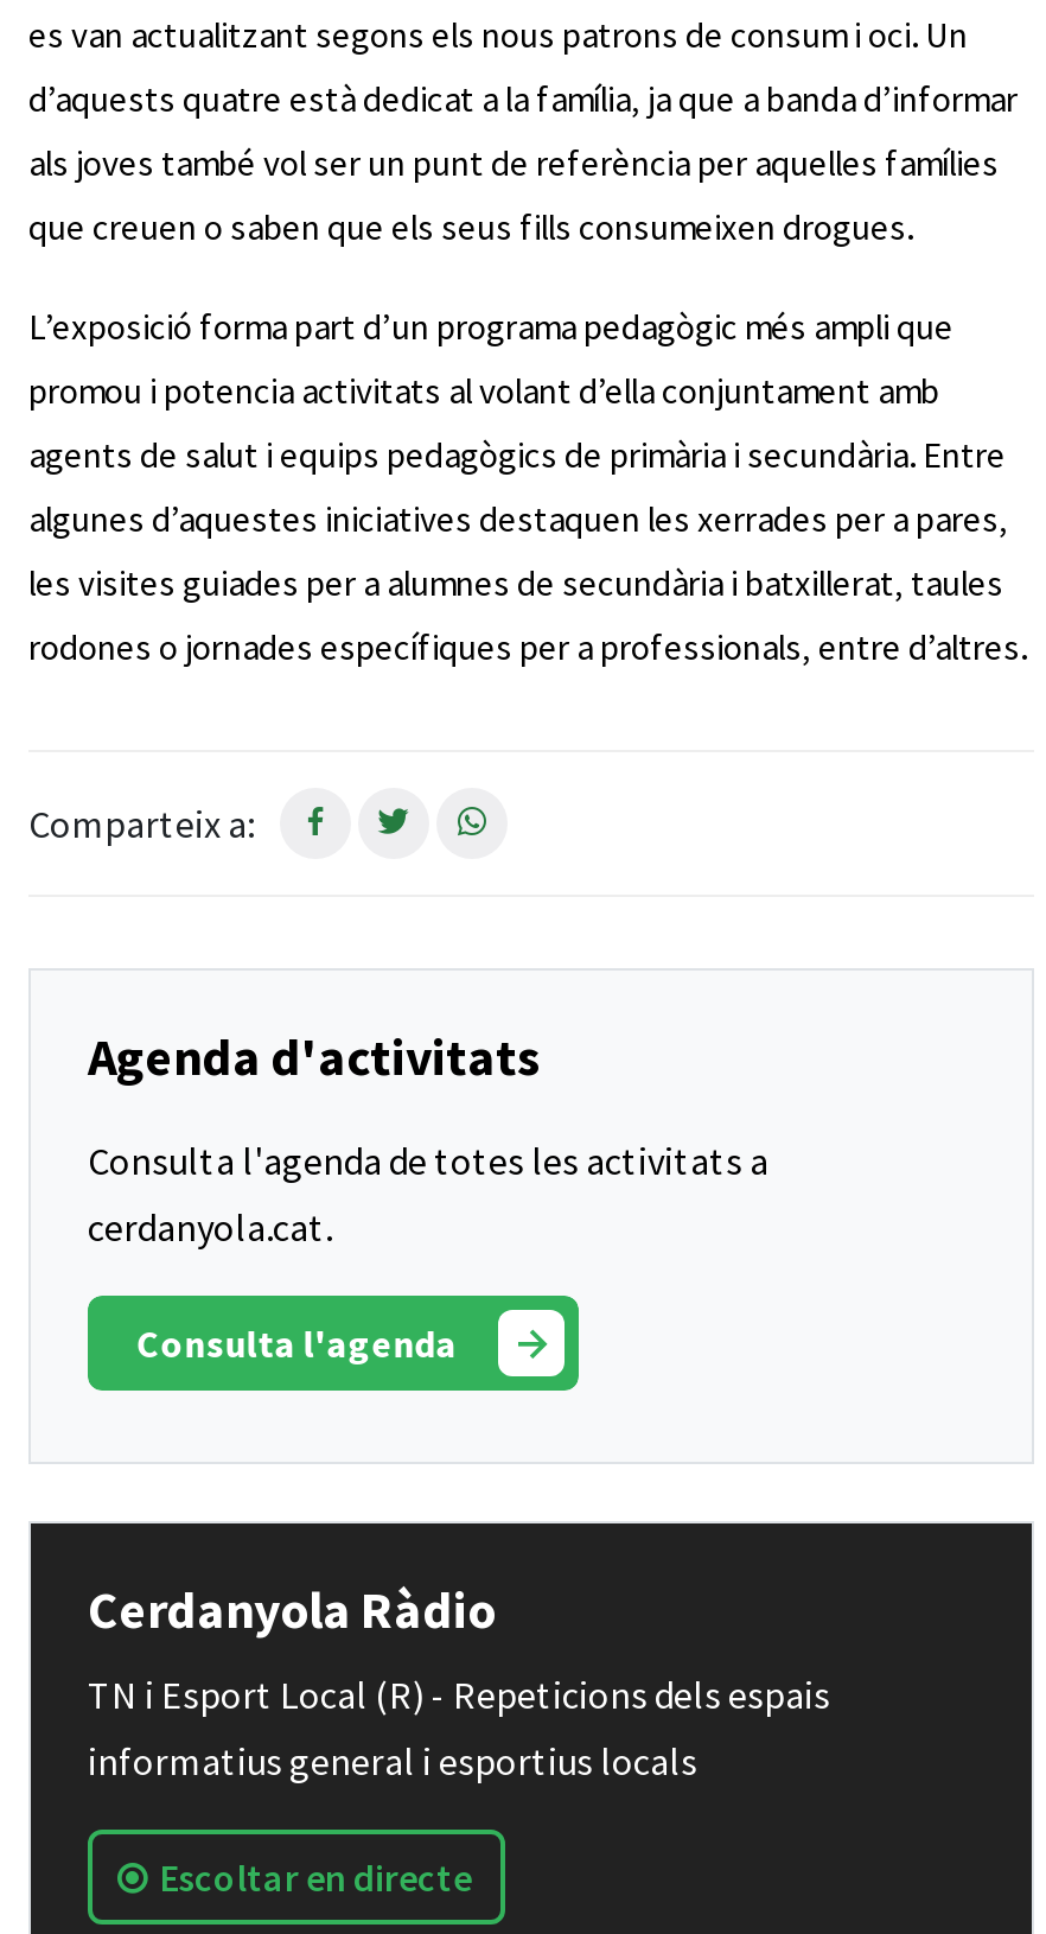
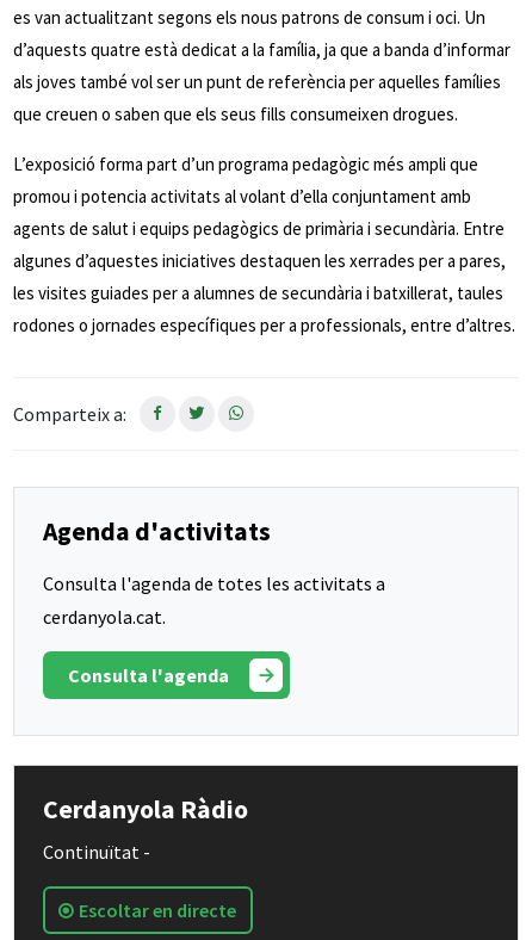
- TN i Esport Local (R) - Repeticions dels espais
- informatius general i esportius locals
+ Continuïtat -
